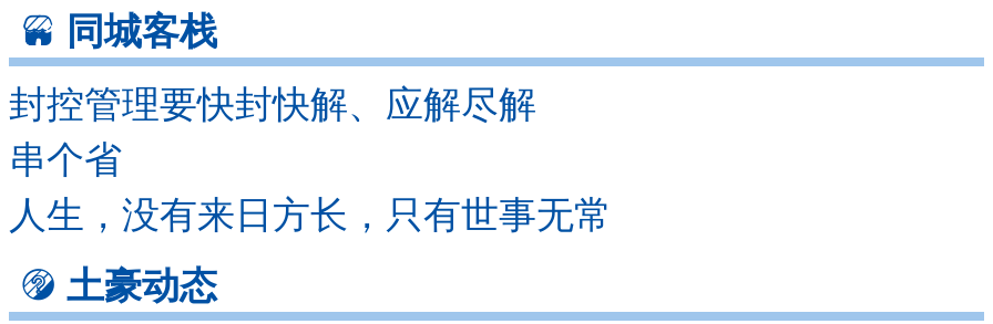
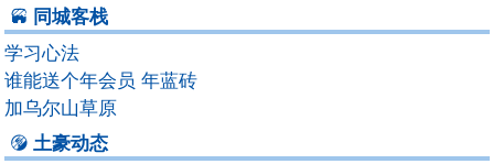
- 封控管理要快封快解、应解尽解
+ 学习心法

- 串个省
+ 谁能送个年会员 年蓝砖

- 人生，没有来日方长，只有世事无常
+ 加乌尔山草原
